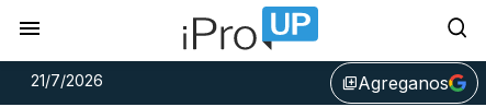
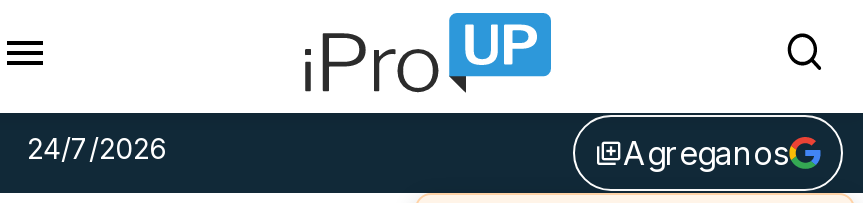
- 21/7/2026
+ 24/7/2026
